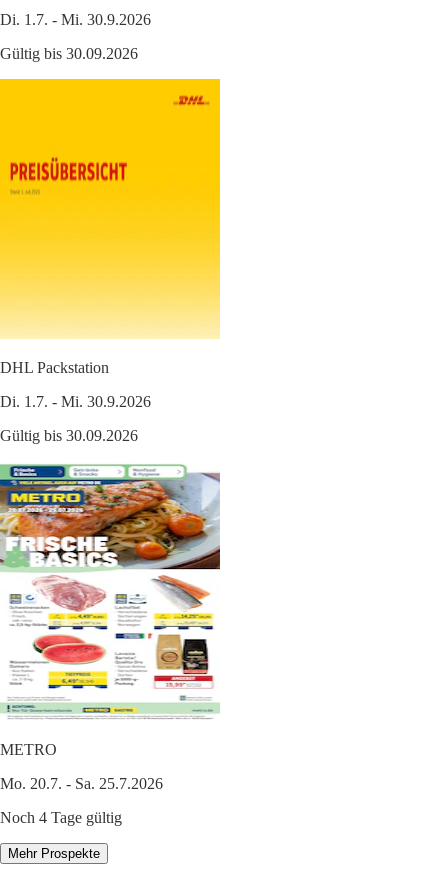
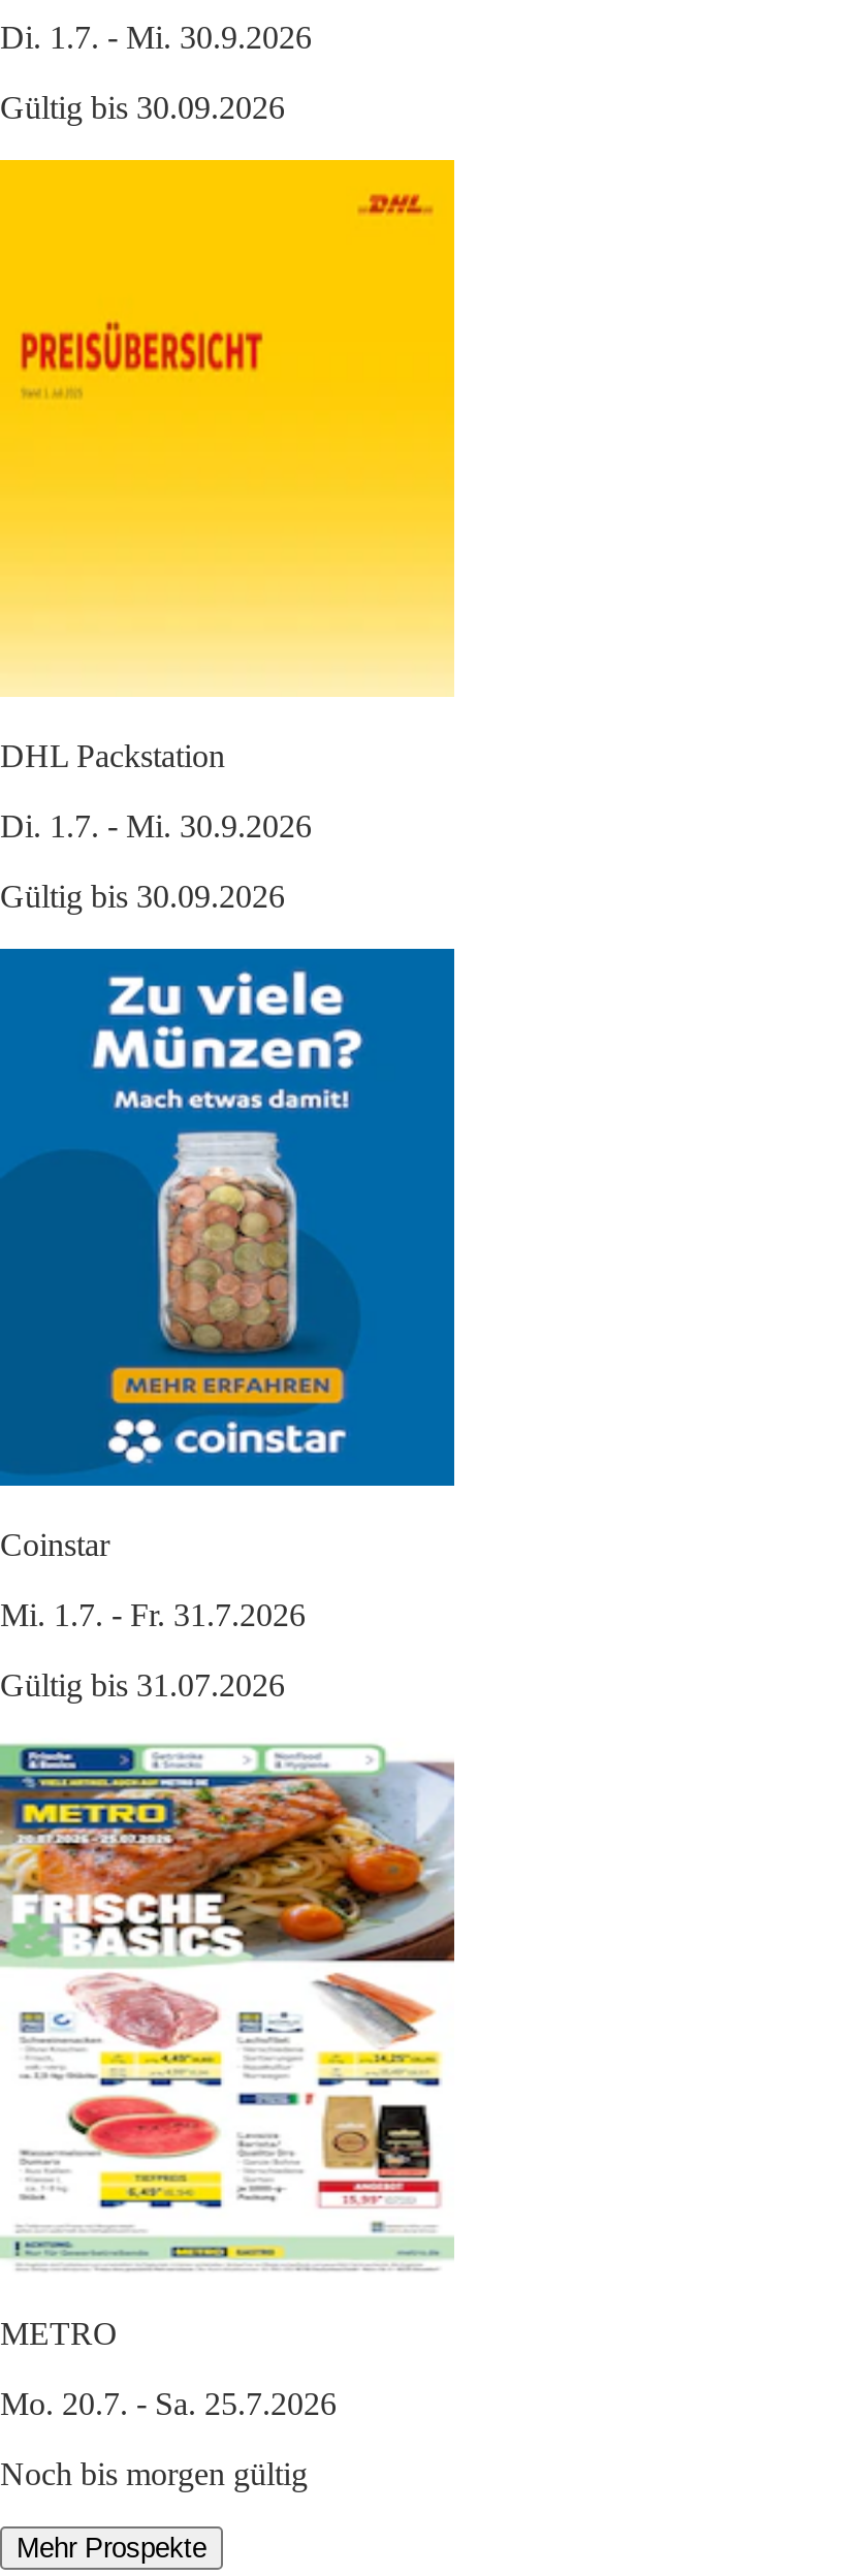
+ [image]
+ Coinstar
+ Mi. 1.7. - Fr. 31.7.2026
+ Gültig bis 31.07.2026

- Noch 4 Tage gültig
+ Noch bis morgen gültig
